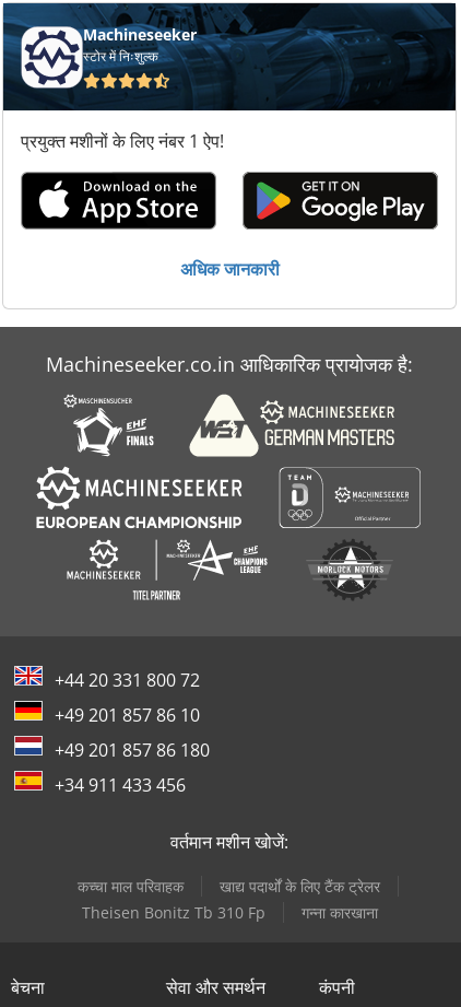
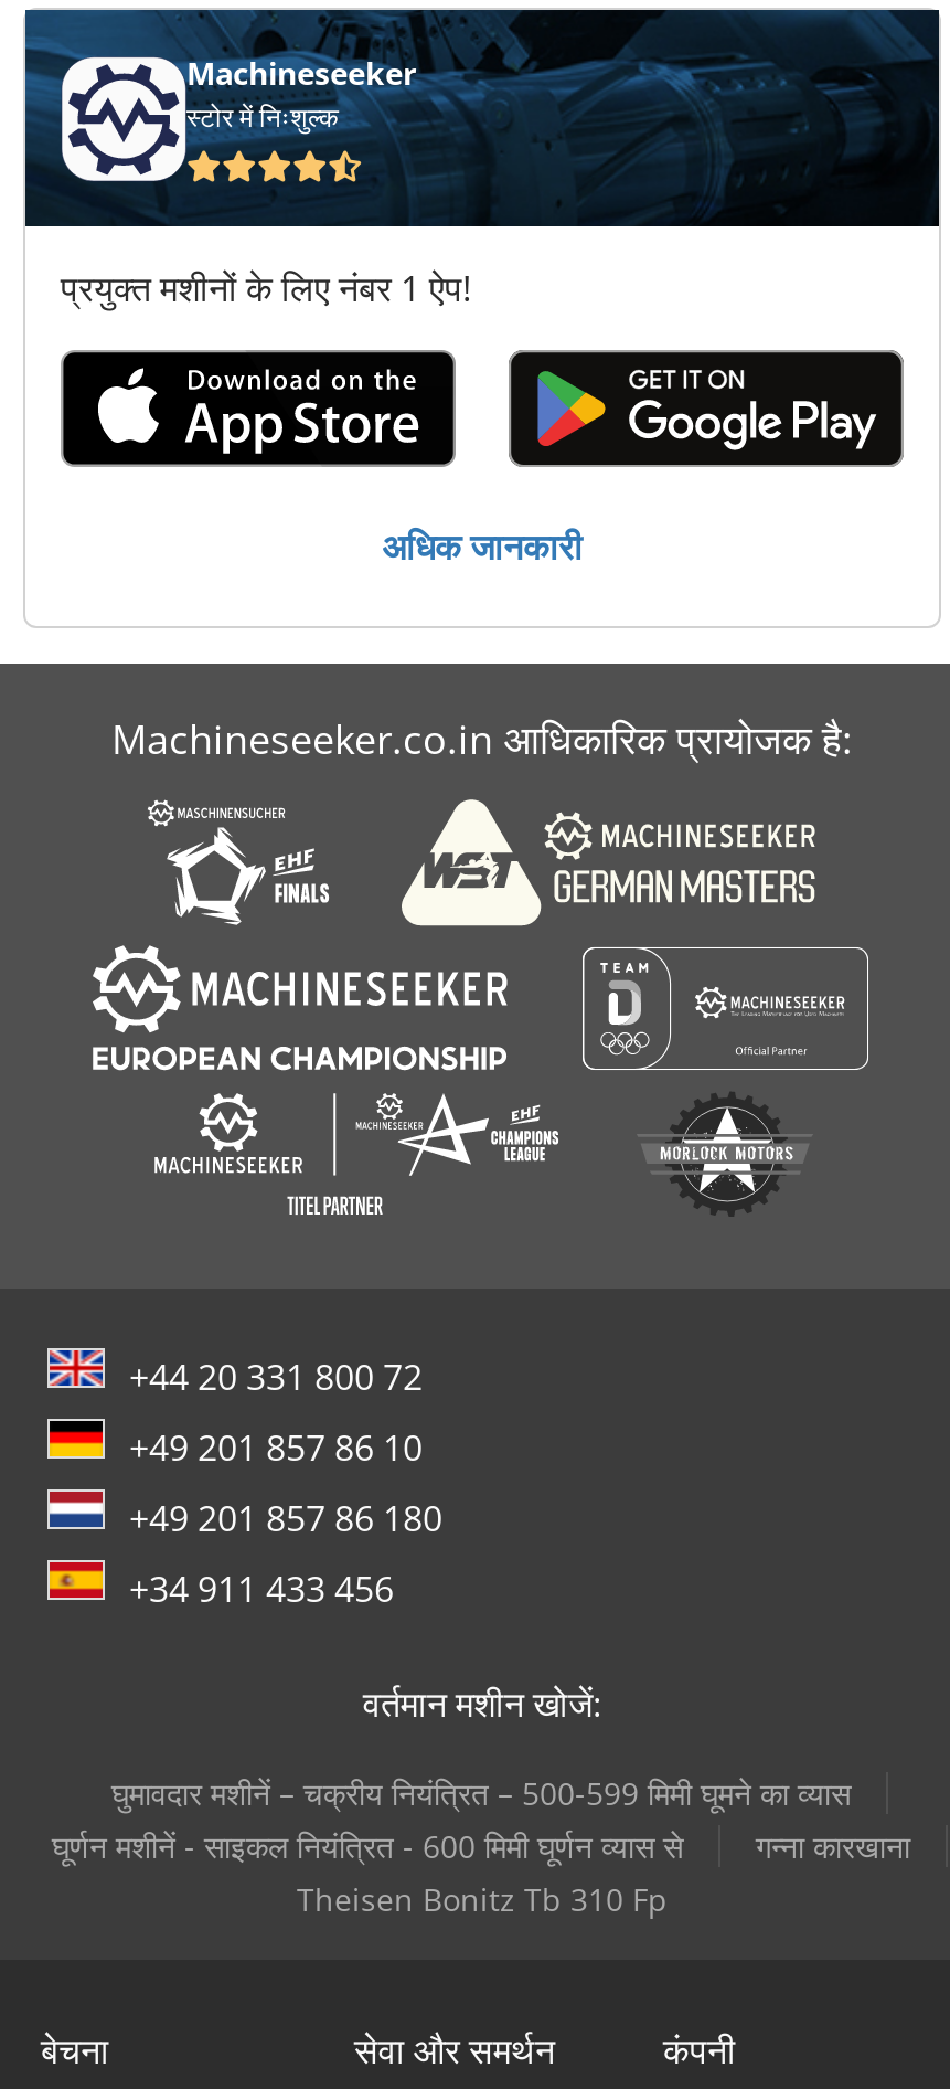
- कच्चा माल परिवाहक
- खाद्य पदार्थों के लिए टैंक ट्रेलर
+ घुमावदार मशीनें – चक्रीय नियंत्रित – 500-599 मिमी घूमने का व्यास
+ घूर्णन मशीनें - साइकल नियंत्रित - 600 मिमी घूर्णन व्यास से
+ गन्ना कारखाना

- गन्ना कारखाना
